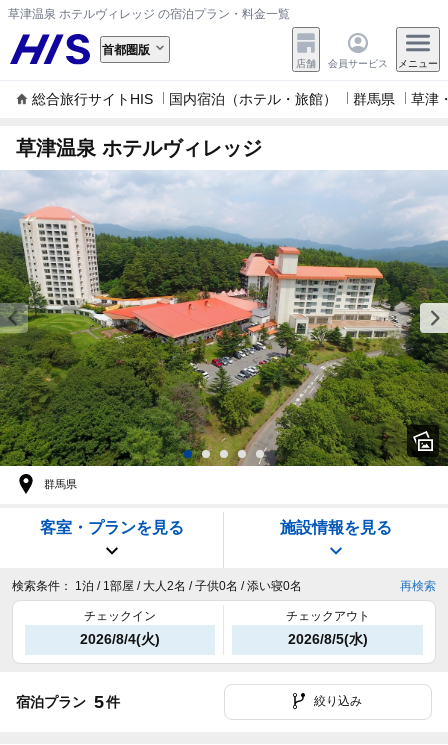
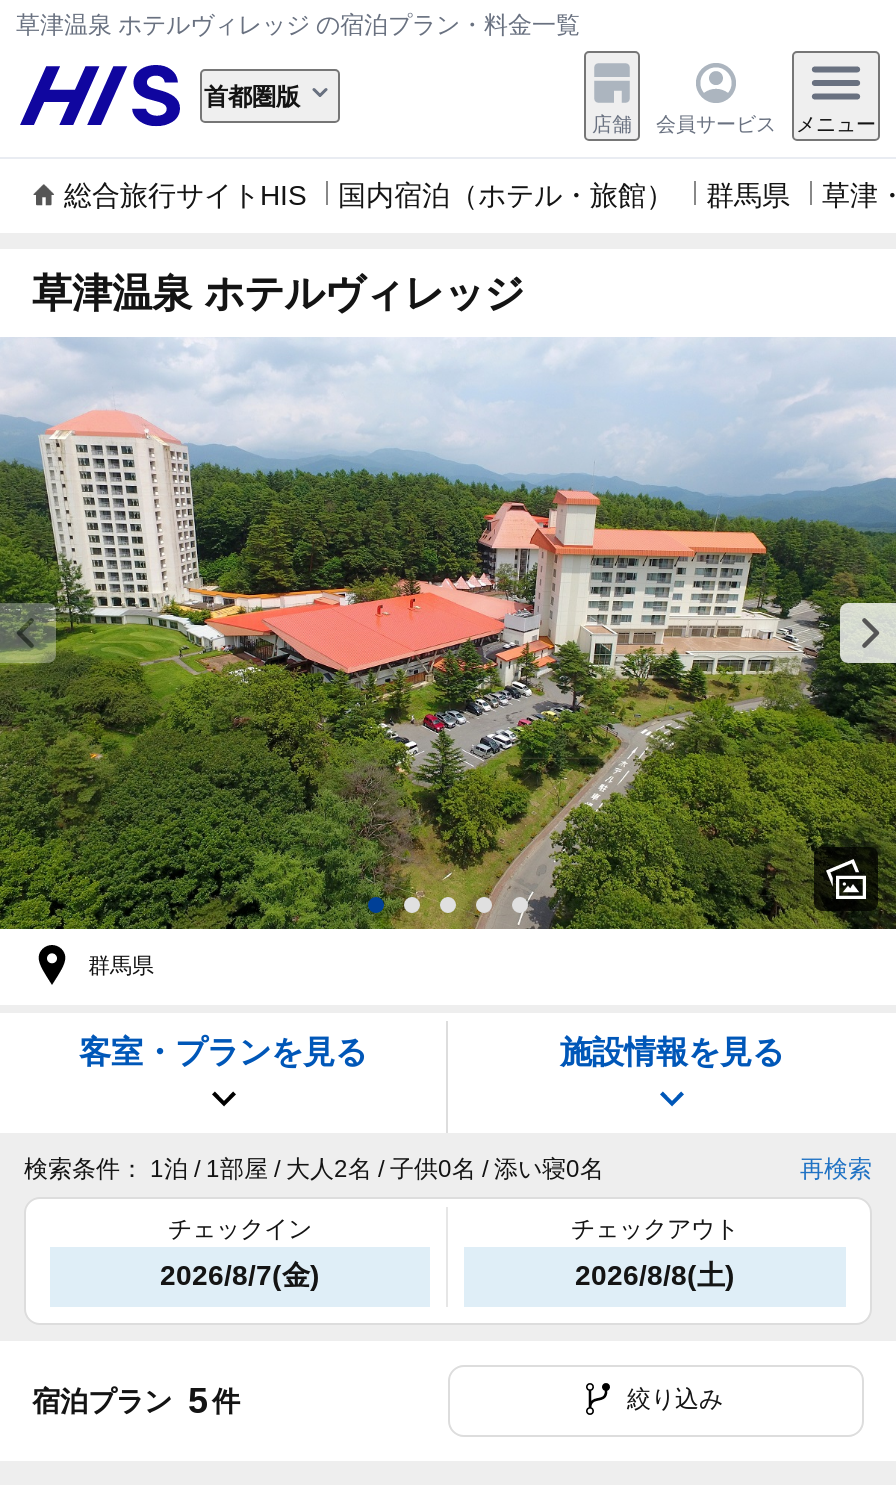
- 2026/8/4(火)
+ 2026/8/7(金)

- 2026/8/5(水)
+ 2026/8/8(土)
